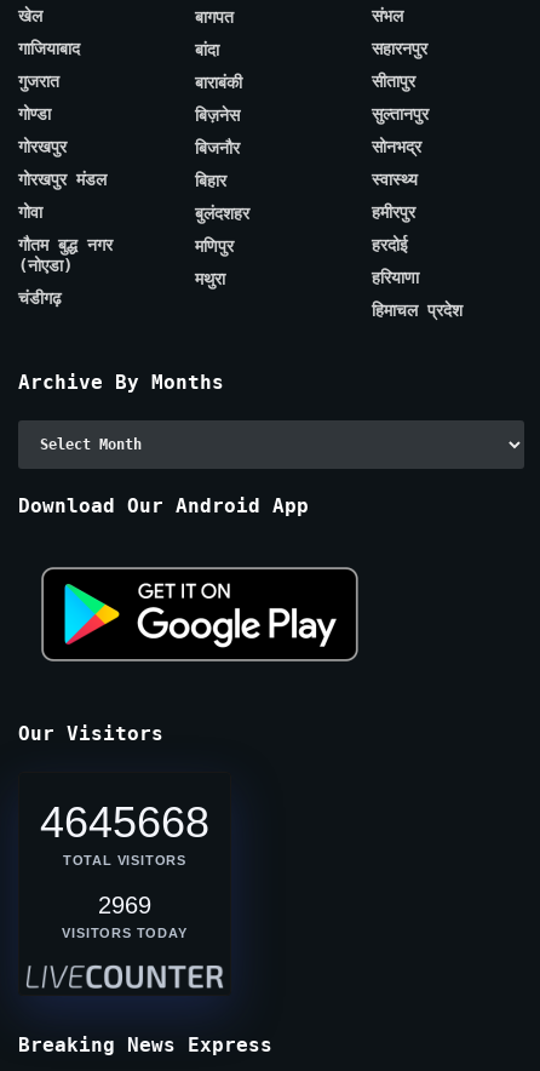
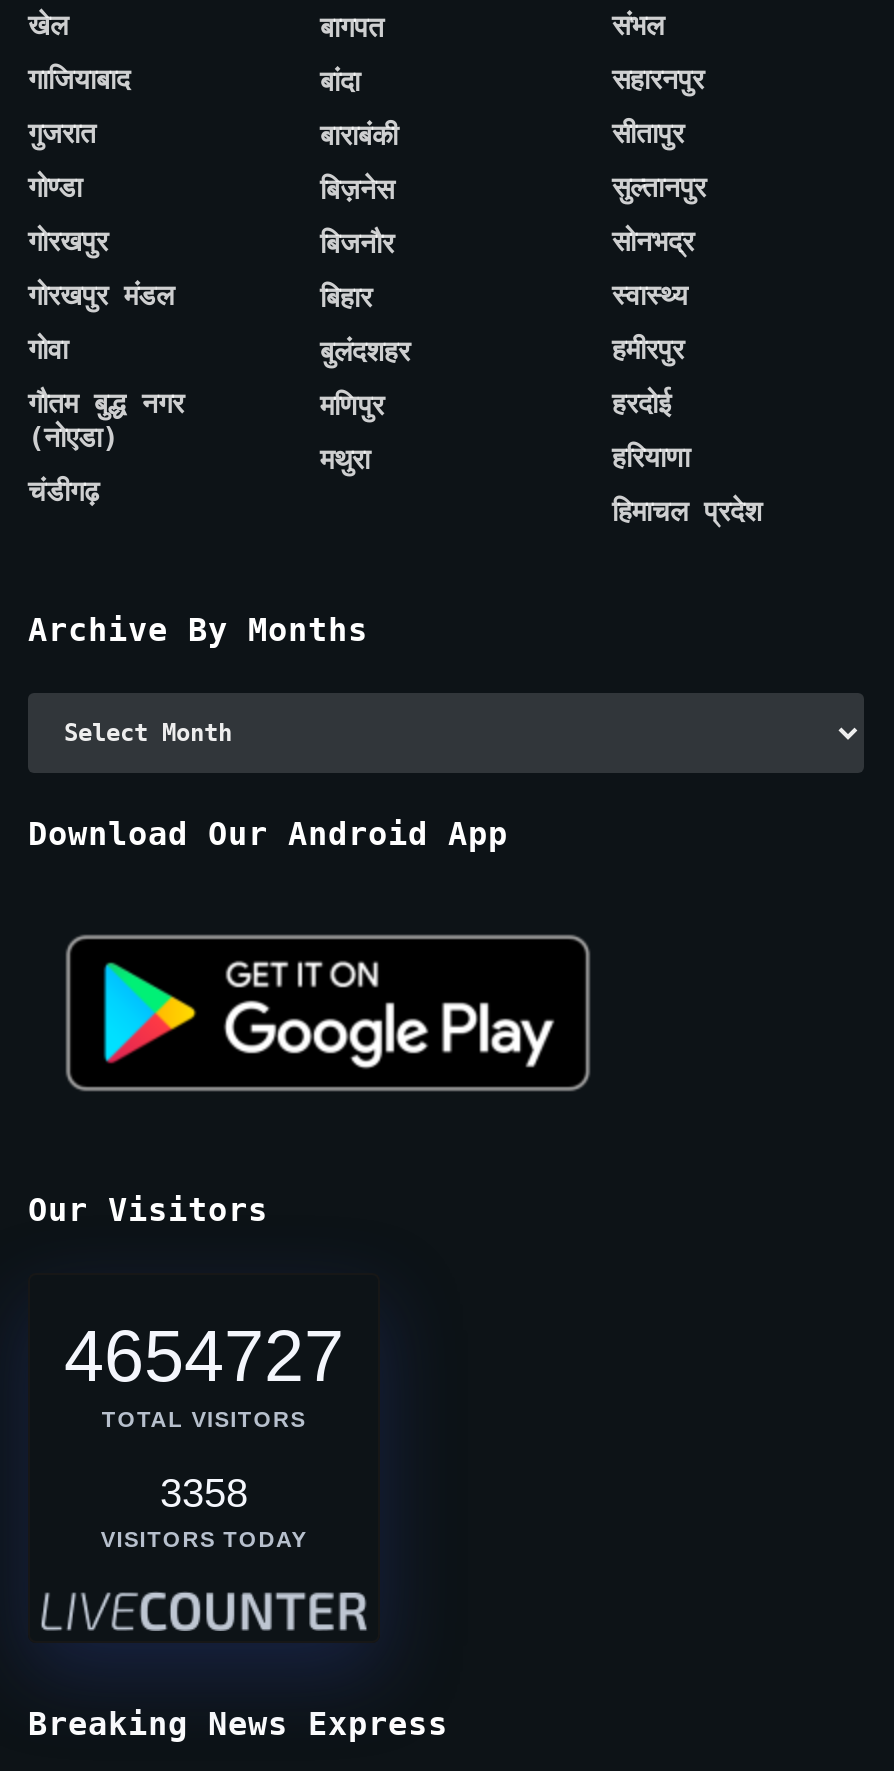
- 4645668
+ 4654727

- 2969
+ 3358
